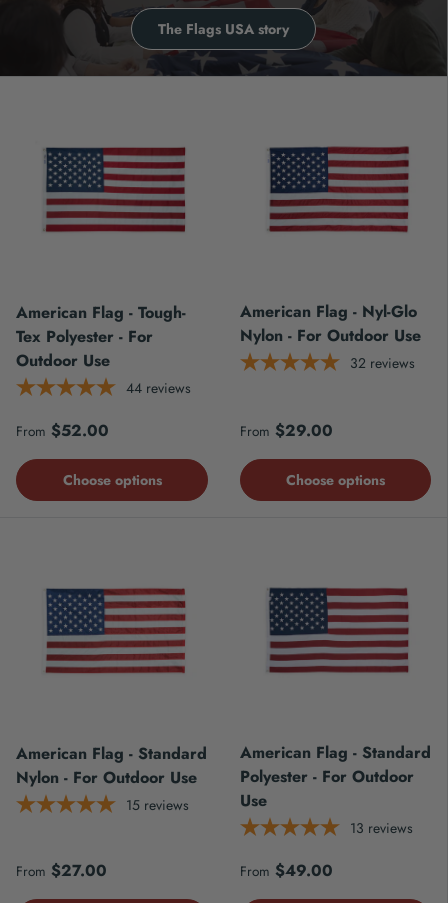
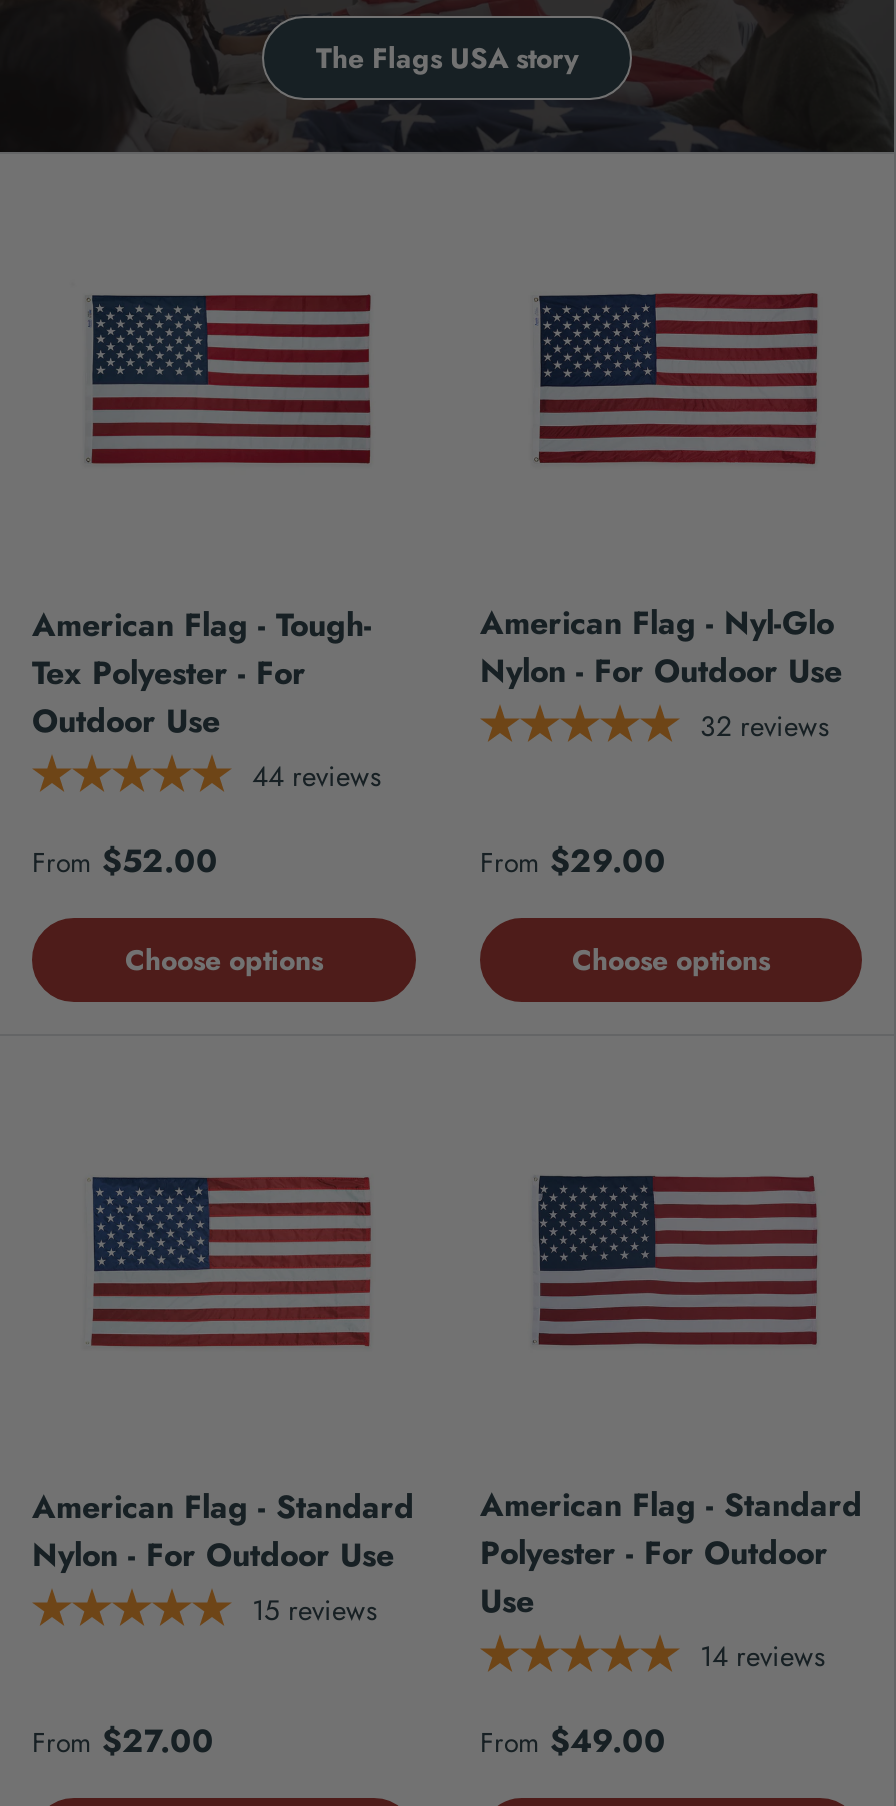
- 13 reviews
+ 14 reviews
